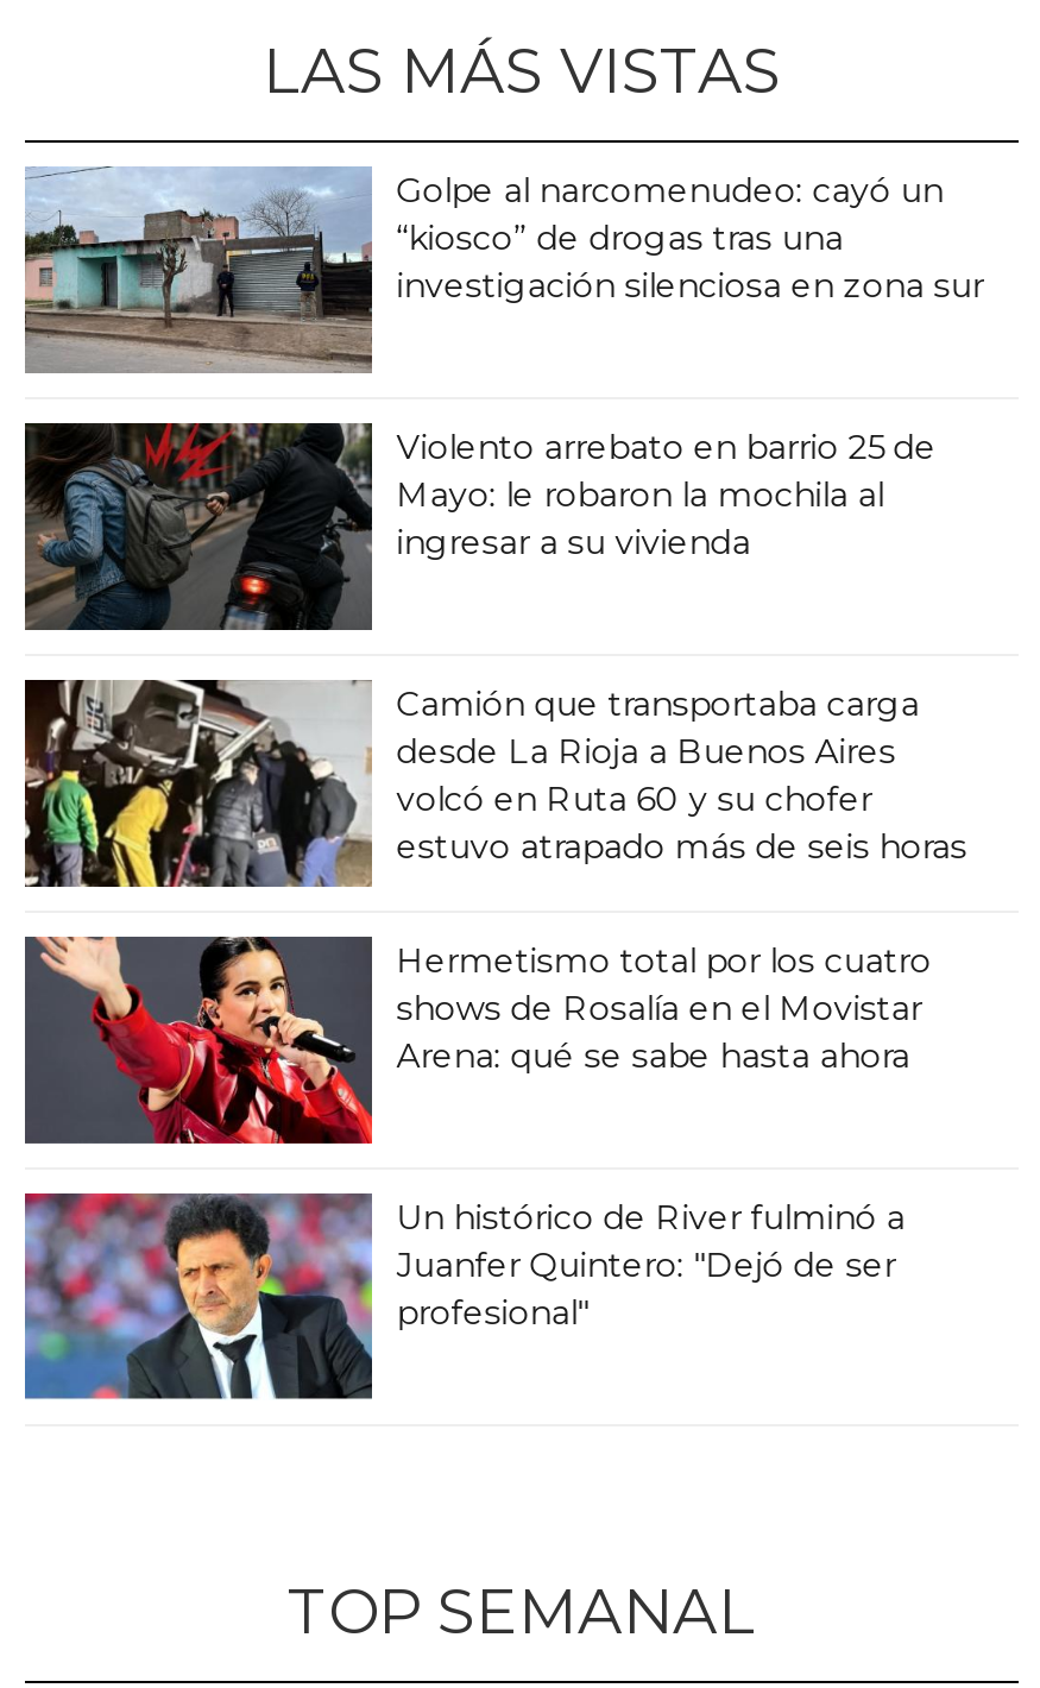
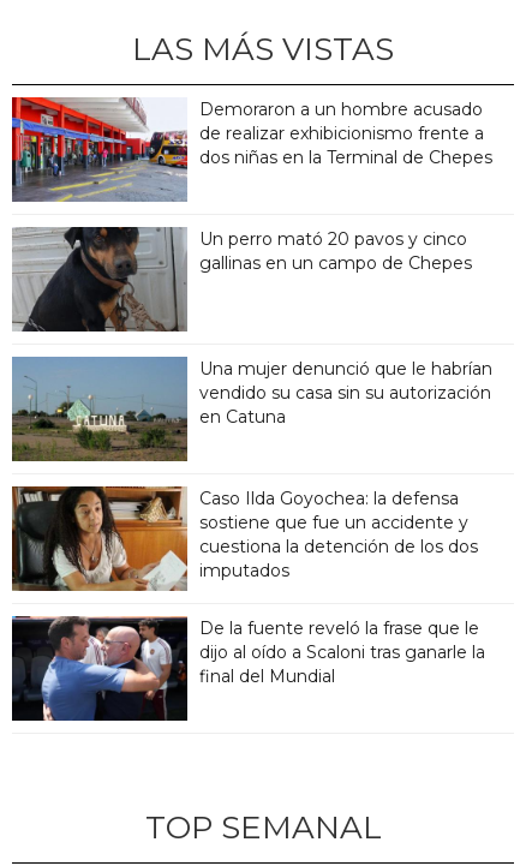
- [image]
- Golpe al narcomenudeo: cayó un
- “kiosco” de drogas tras una
- investigación silenciosa en zona sur
+ [image]
+ Demoraron a un hombre acusado
+ de realizar exhibicionismo frente a
+ dos niñas en la Terminal de Chepes

- [image]
- Violento arrebato en barrio 25 de
- Mayo: le robaron la mochila al
- ingresar a su vivienda
+ [image]
+ Un perro mató 20 pavos y cinco
+ gallinas en un campo de Chepes

- [image]
- Camión que transportaba carga
- desde La Rioja a Buenos Aires
- volcó en Ruta 60 y su chofer
- estuvo atrapado más de seis horas
+ [image]
+ Una mujer denunció que le habrían
+ vendido su casa sin su autorización
+ en Catuna

- [image]
- Hermetismo total por los cuatro
- shows de Rosalía en el Movistar
- Arena: qué se sabe hasta ahora
+ [image]
+ Caso Ilda Goyochea: la defensa
+ sostiene que fue un accidente y
+ cuestiona la detención de los dos
+ imputados

- [image]
- Un histórico de River fulminó a
- Juanfer Quintero: "Dejó de ser
- profesional"
+ [image]
+ De la fuente reveló la frase que le
+ dijo al oído a Scaloni tras ganarle la
+ final del Mundial
